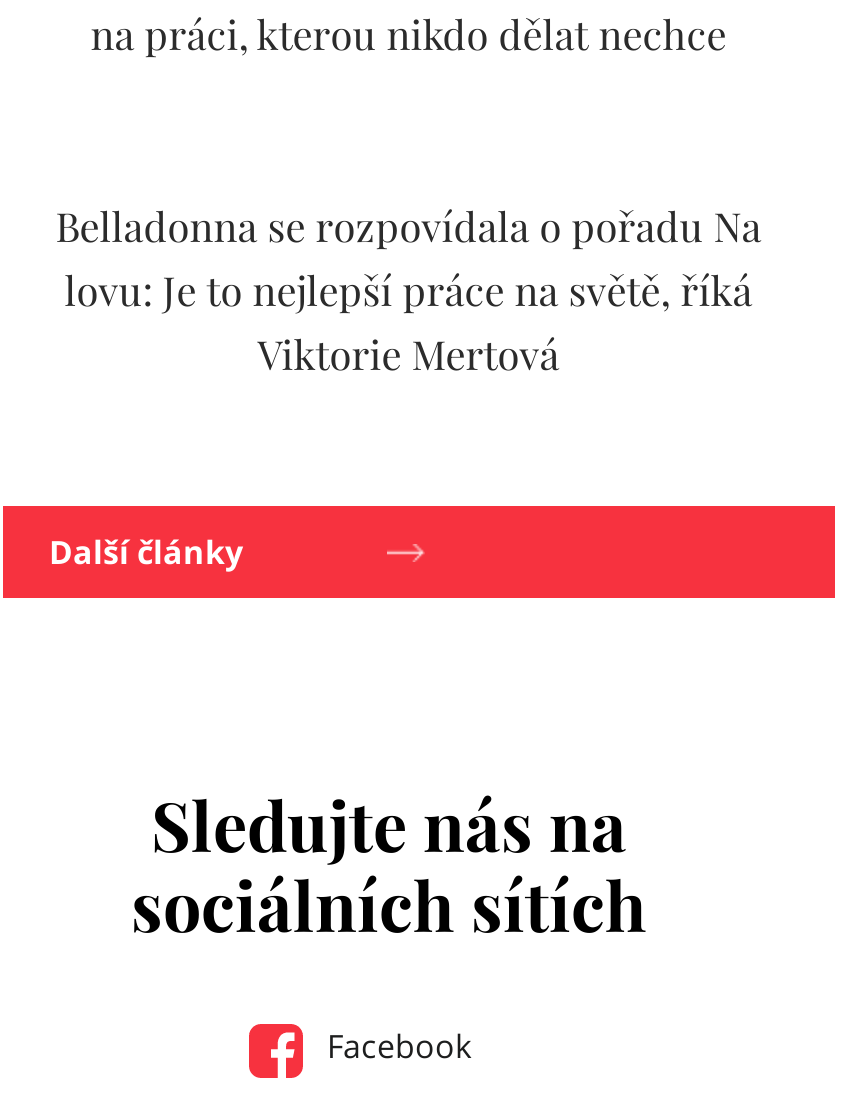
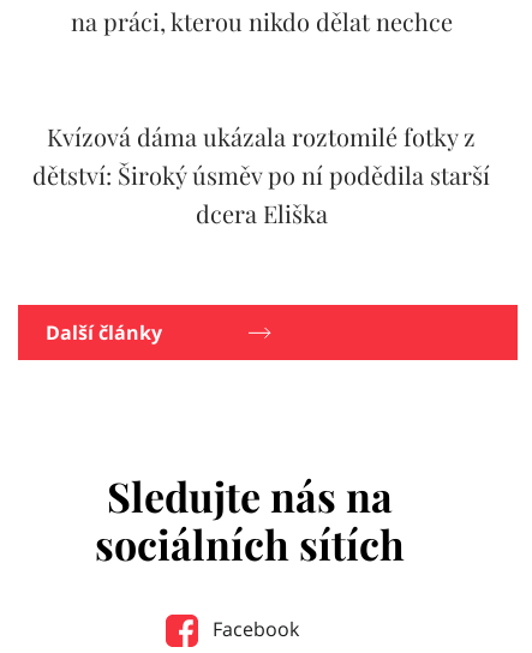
- Belladonna se rozpovídala o pořadu Na
- lovu: Je to nejlepší práce na světě, říká
- Viktorie Mertová
+ Kvízová dáma ukázala roztomilé fotky z
+ dětství: Široký úsměv po ní podědila starší
+ dcera Eliška
